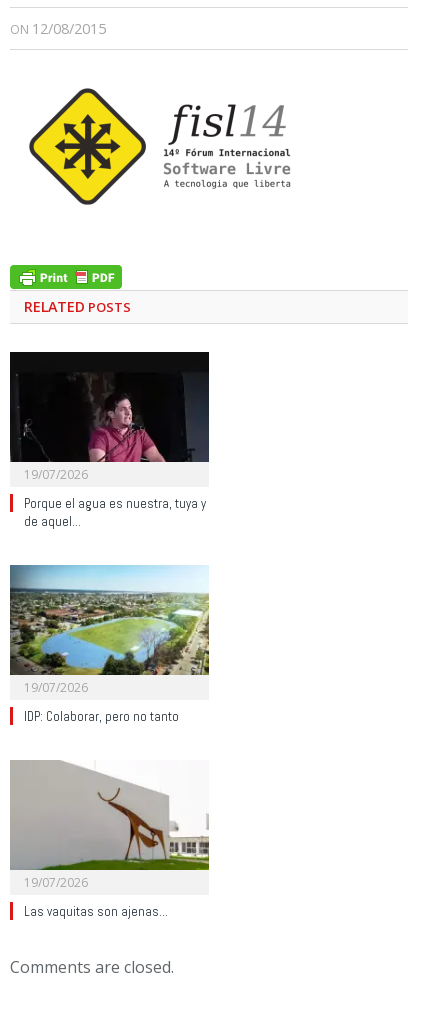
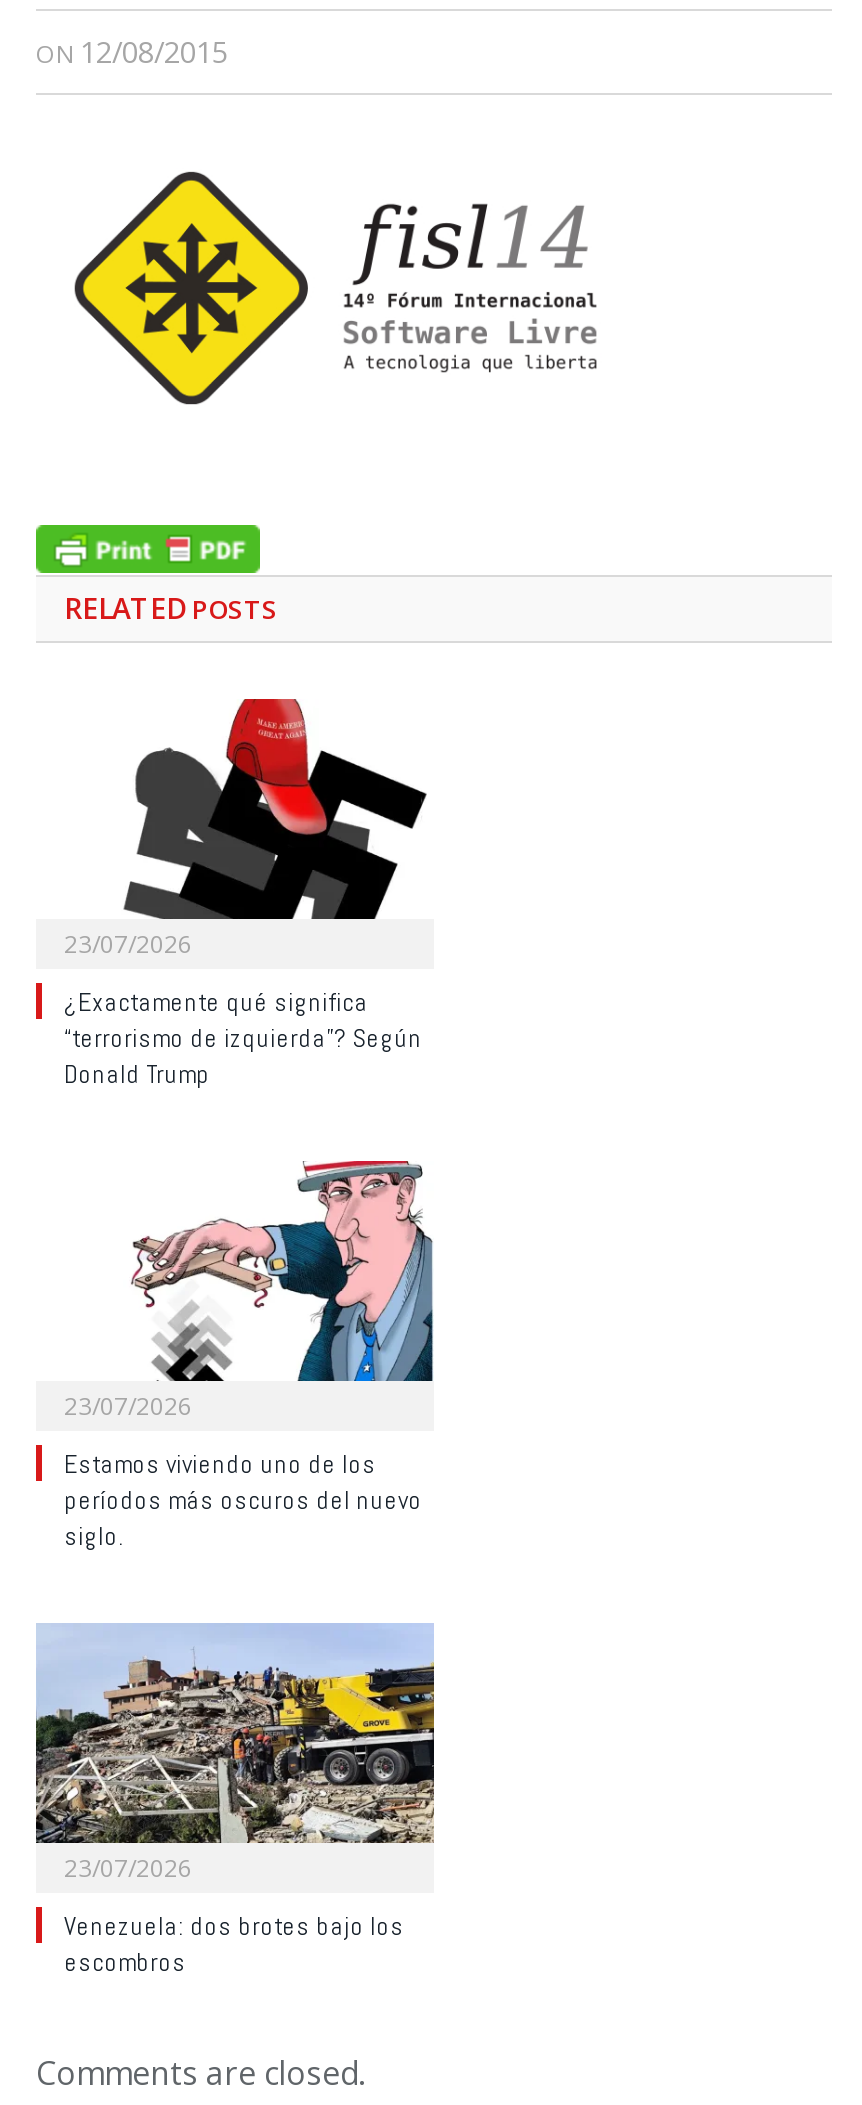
- [image]
- 19/07/2026
+ [image]
+ 23/07/2026

- Porque el agua es nuestra, tuya y
- de aquel…
+ ¿Exactamente qué significa
+ “terrorismo de izquierda”? Según
+ Donald Trump

- [image]
- 19/07/2026
+ [image]
+ 23/07/2026

- IDP: Colaborar, pero no tanto
+ Estamos viviendo uno de los
+ períodos más oscuros del nuevo
+ siglo.

- [image]
- 19/07/2026
+ [image]
+ 23/07/2026

- Las vaquitas son ajenas…
+ Venezuela: dos brotes bajo los
+ escombros
